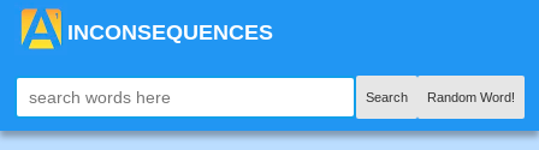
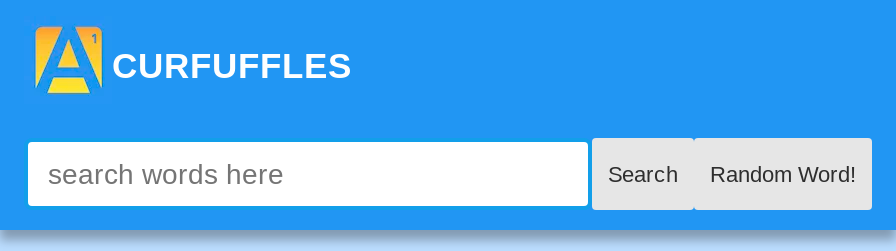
- INCONSEQUENCES
+ CURFUFFLES
